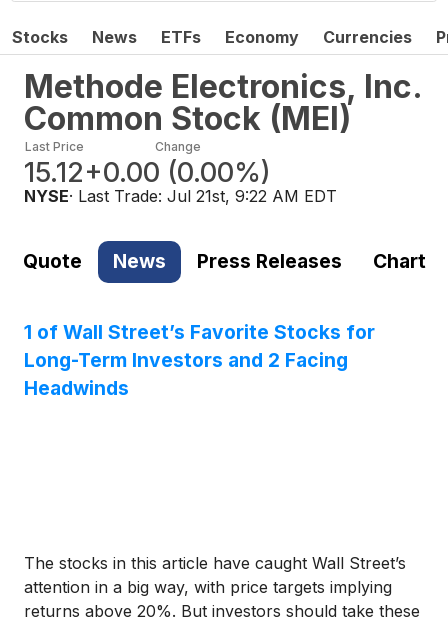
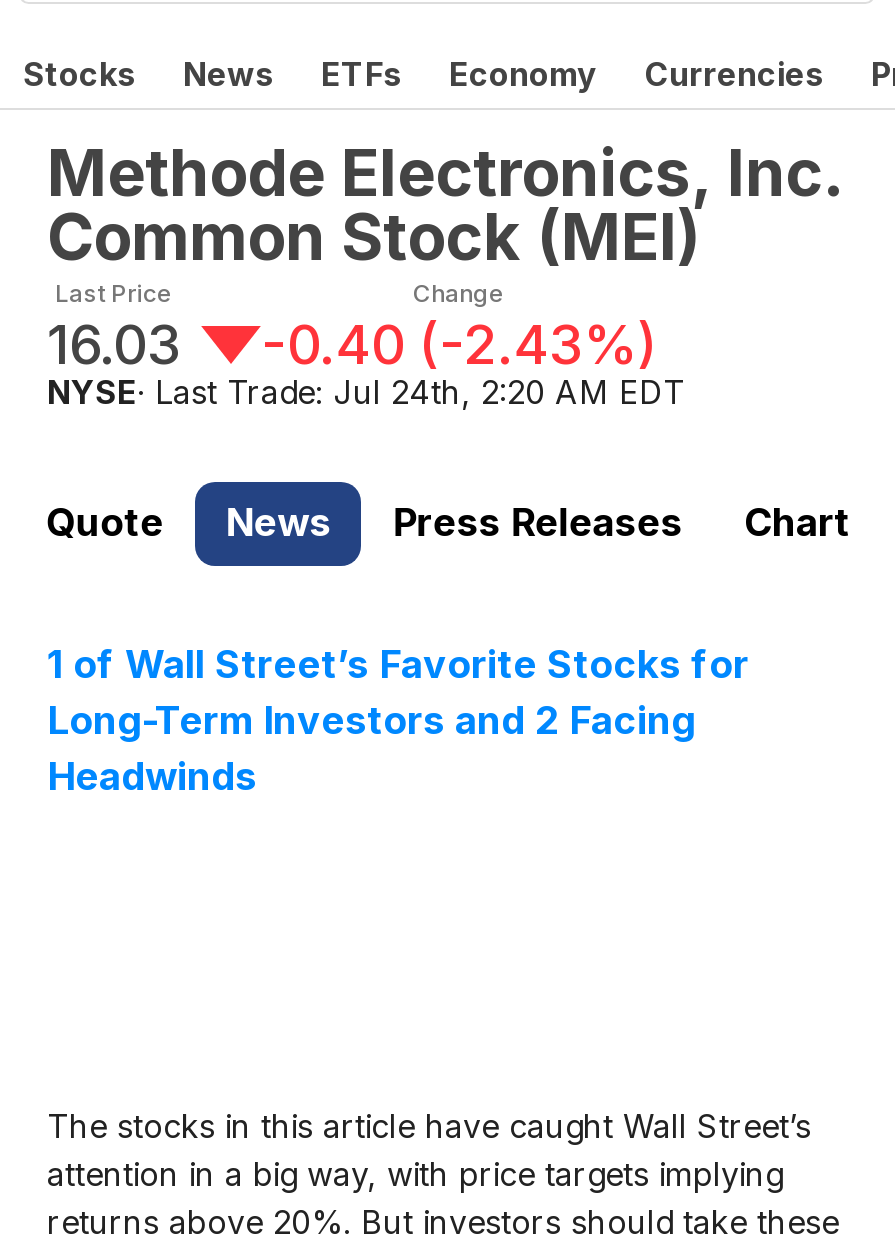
- 15.12
+ 16.03

- +0.00 (0.00%)
+ -0.40 (-2.43%)

- NYSE · Last Trade: Jul 21st, 9:22 AM EDT
+ NYSE · Last Trade: Jul 24th, 2:20 AM EDT
